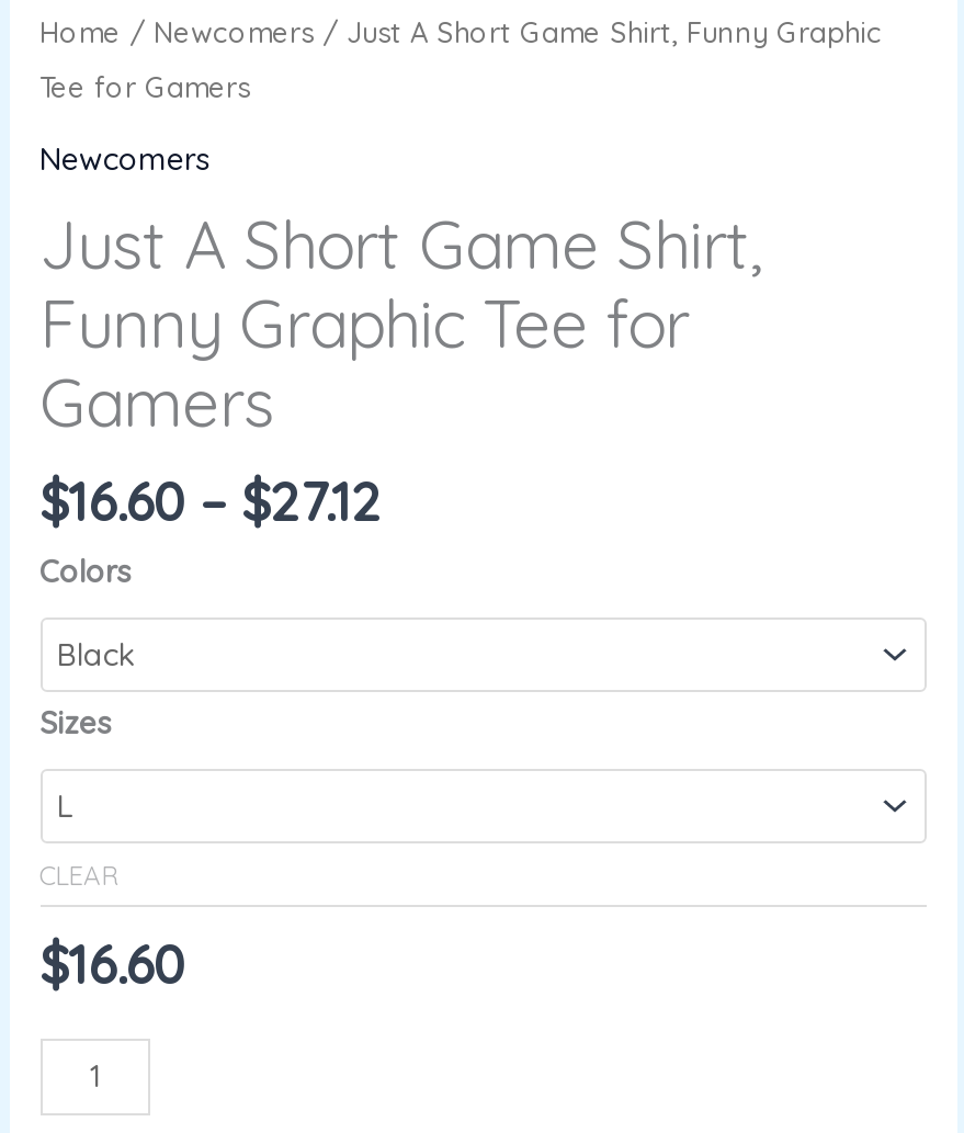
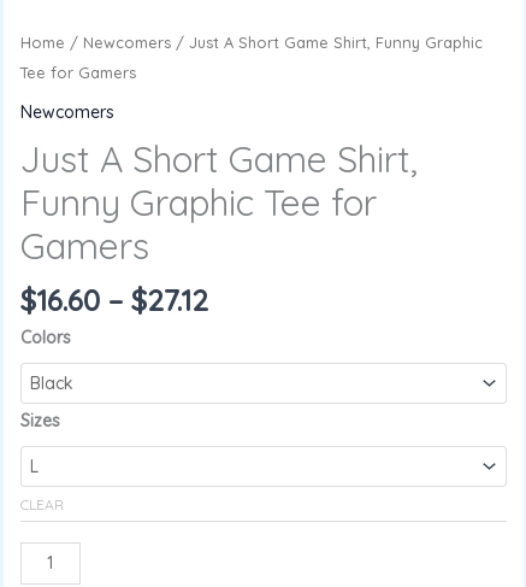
- $16.60
